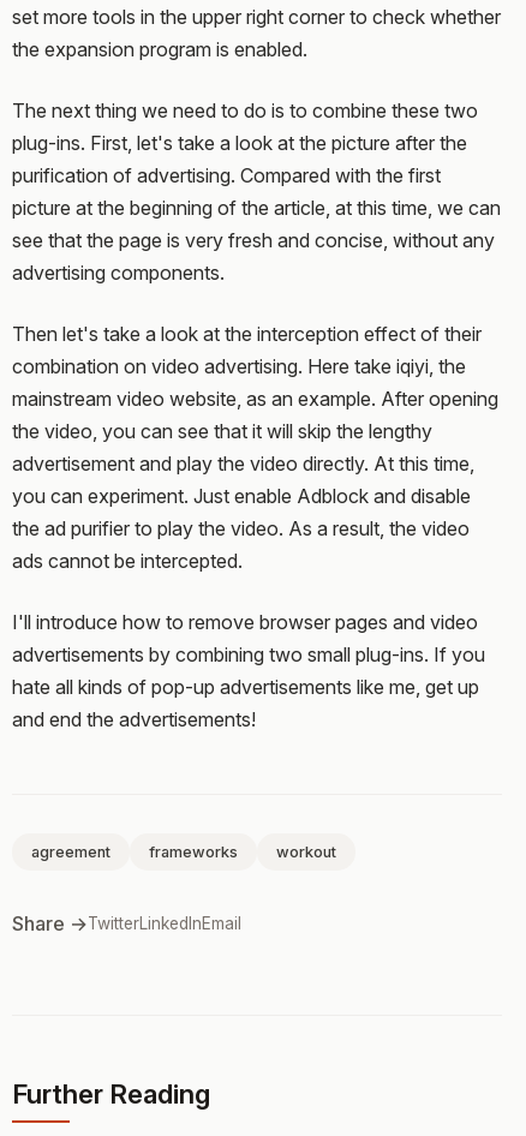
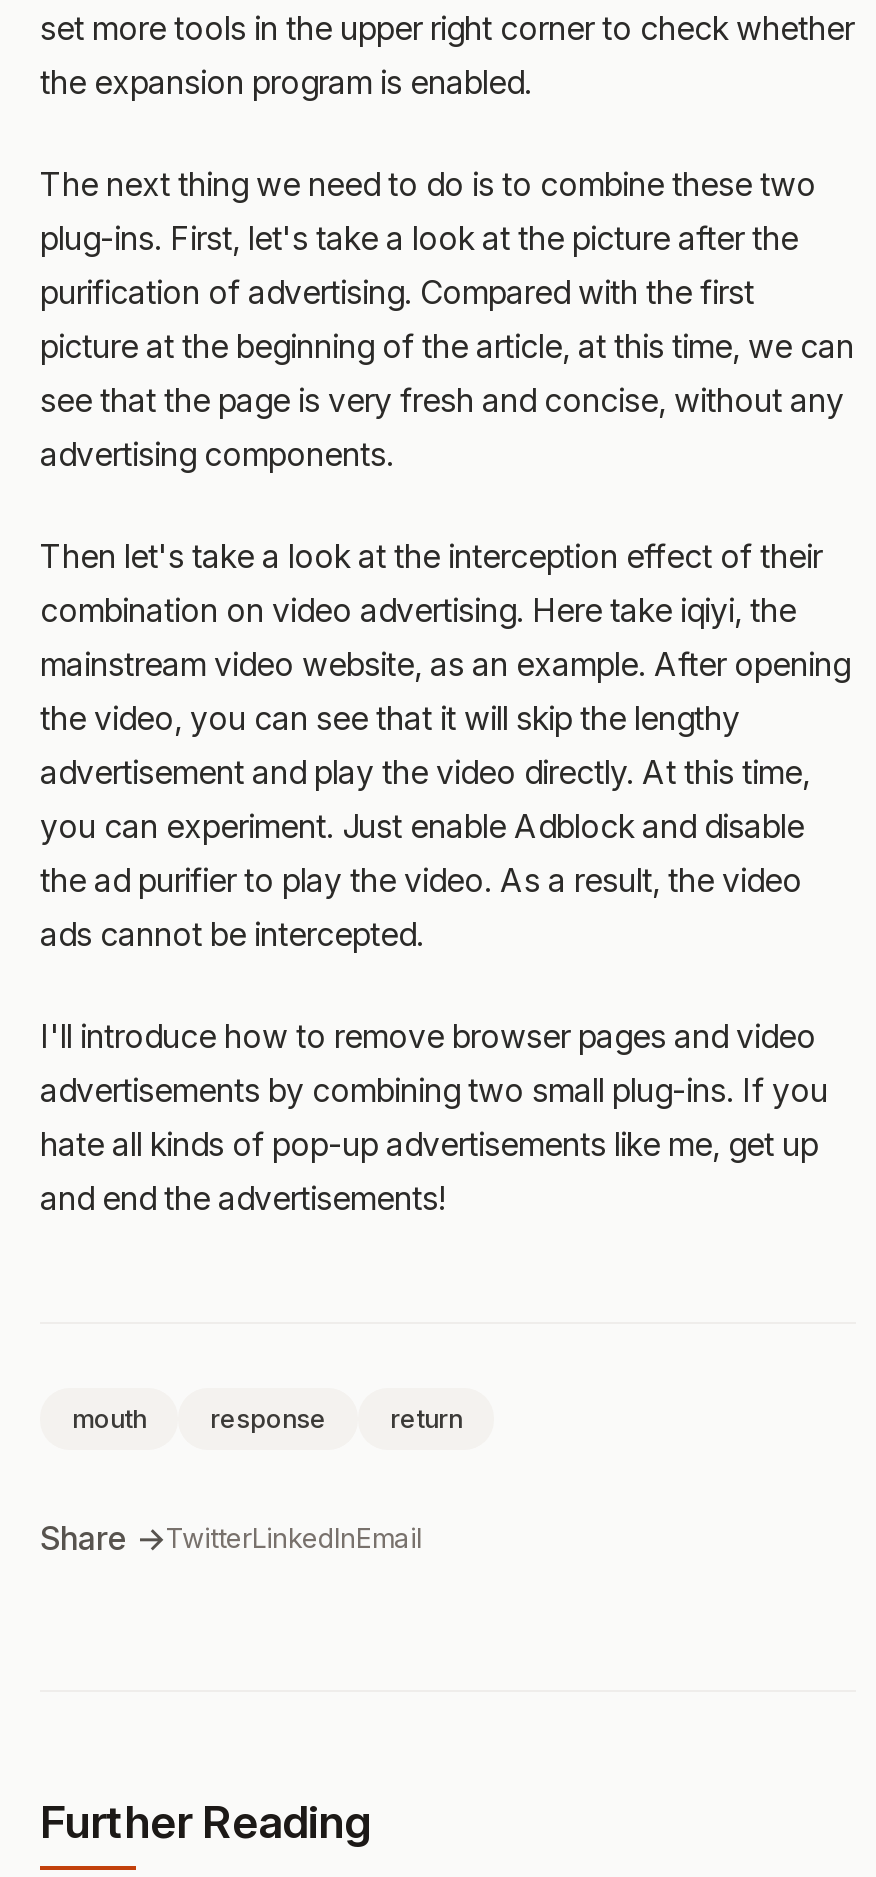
- agreement
- frameworks
- workout
+ mouth
+ response
+ return
